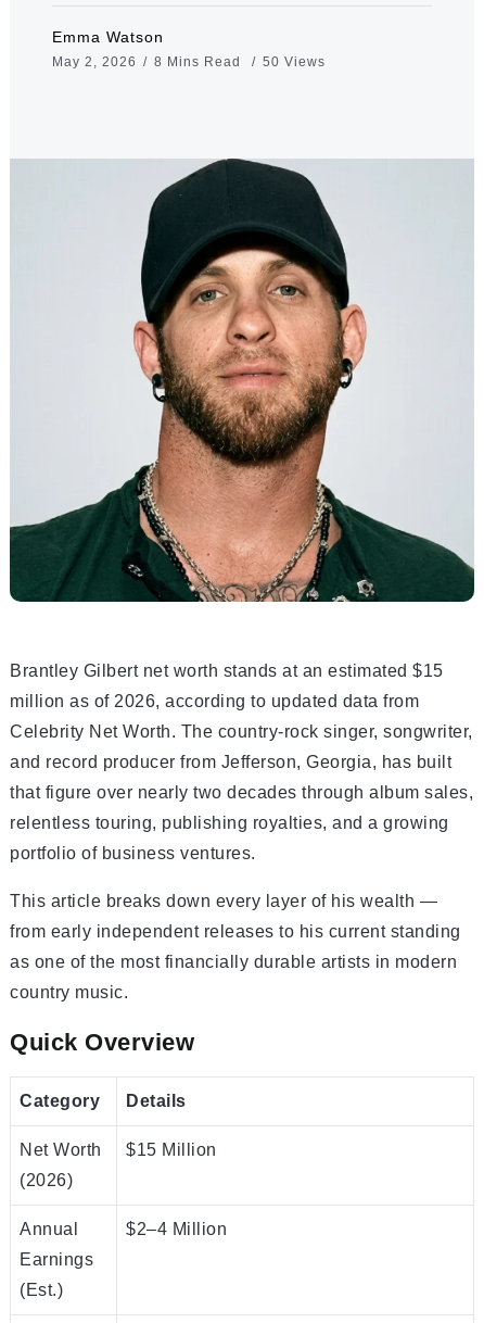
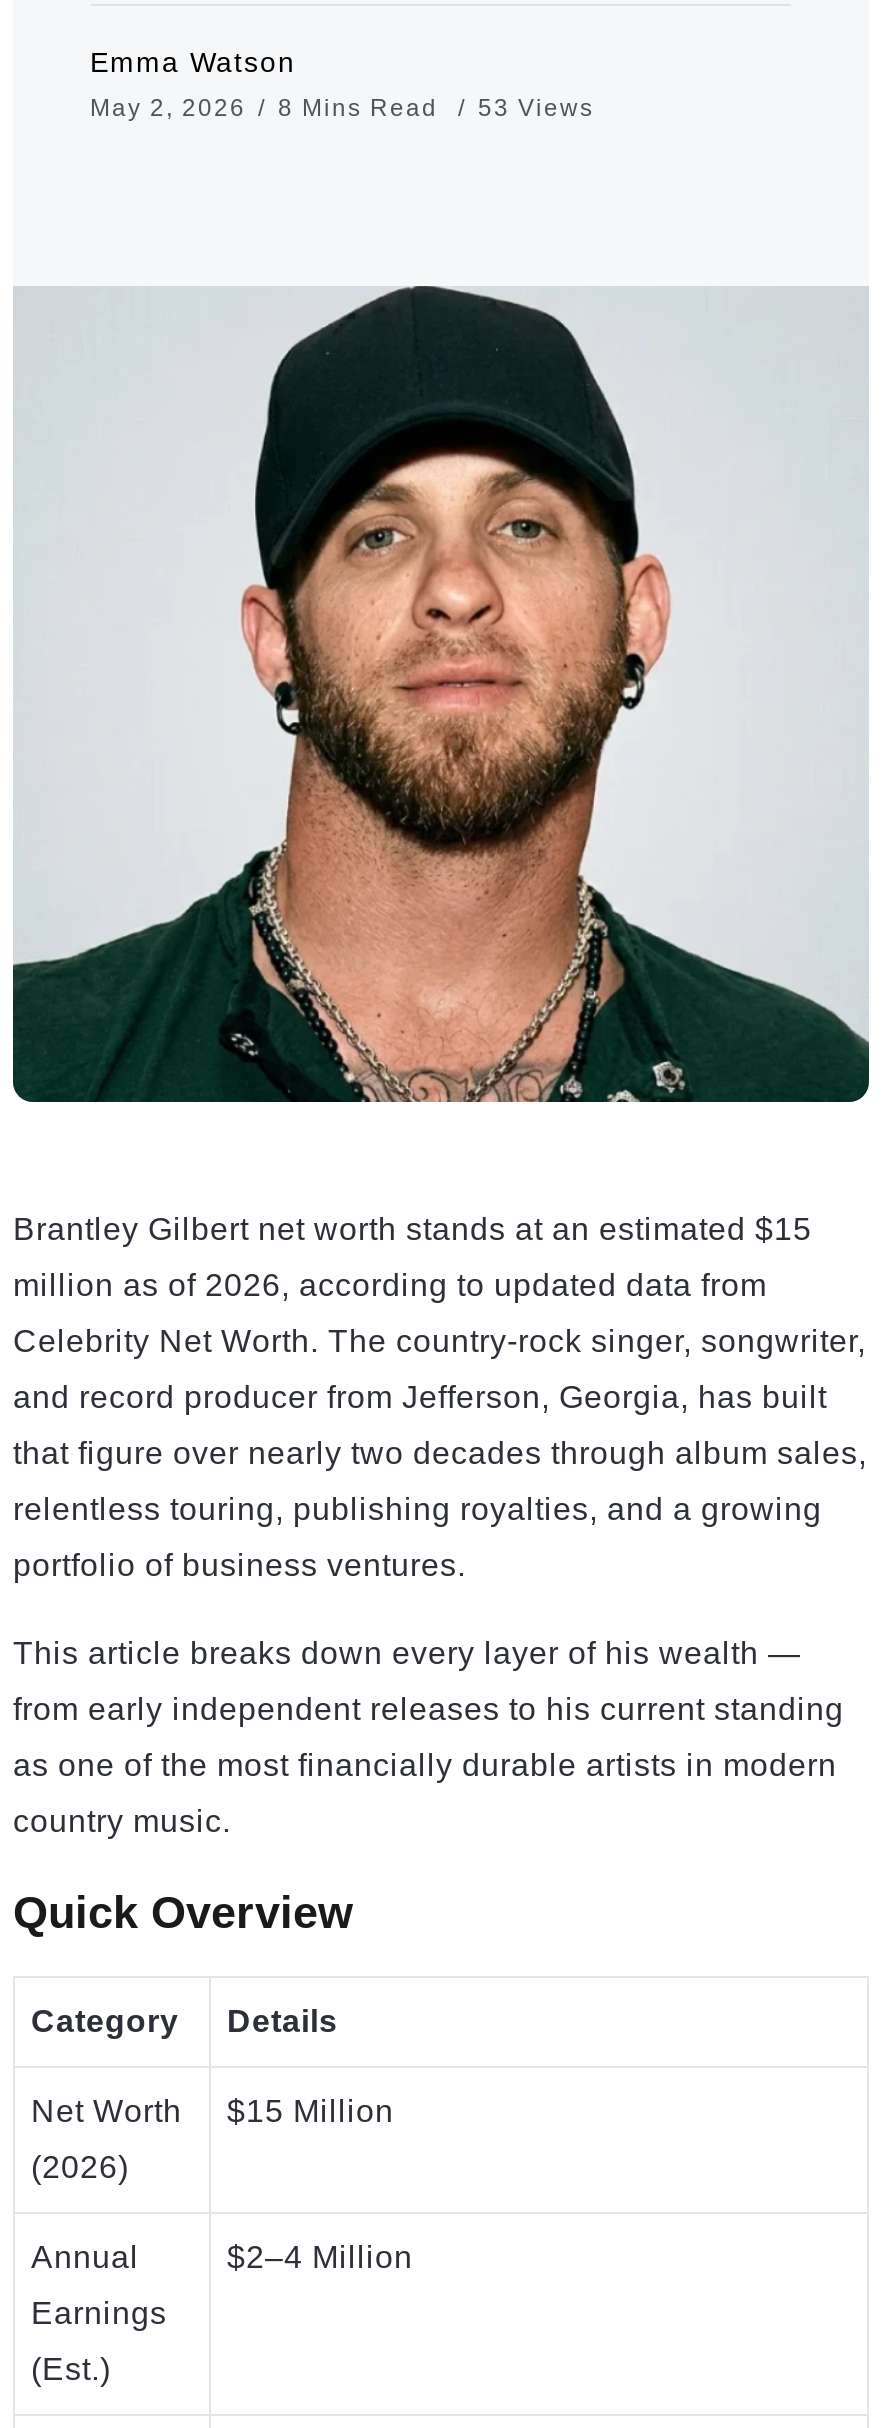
- May 2, 2026 8 Mins Read 50 Views
+ May 2, 2026 8 Mins Read 53 Views
